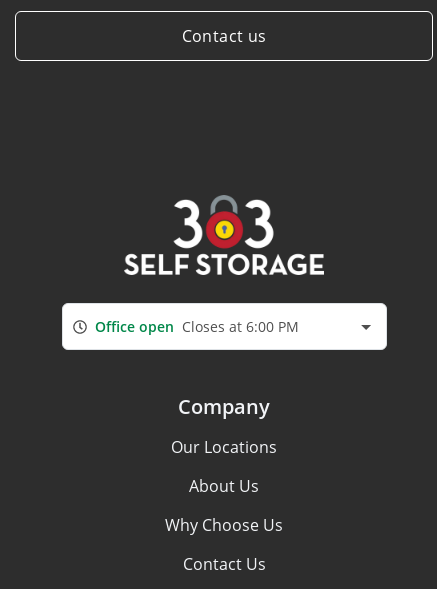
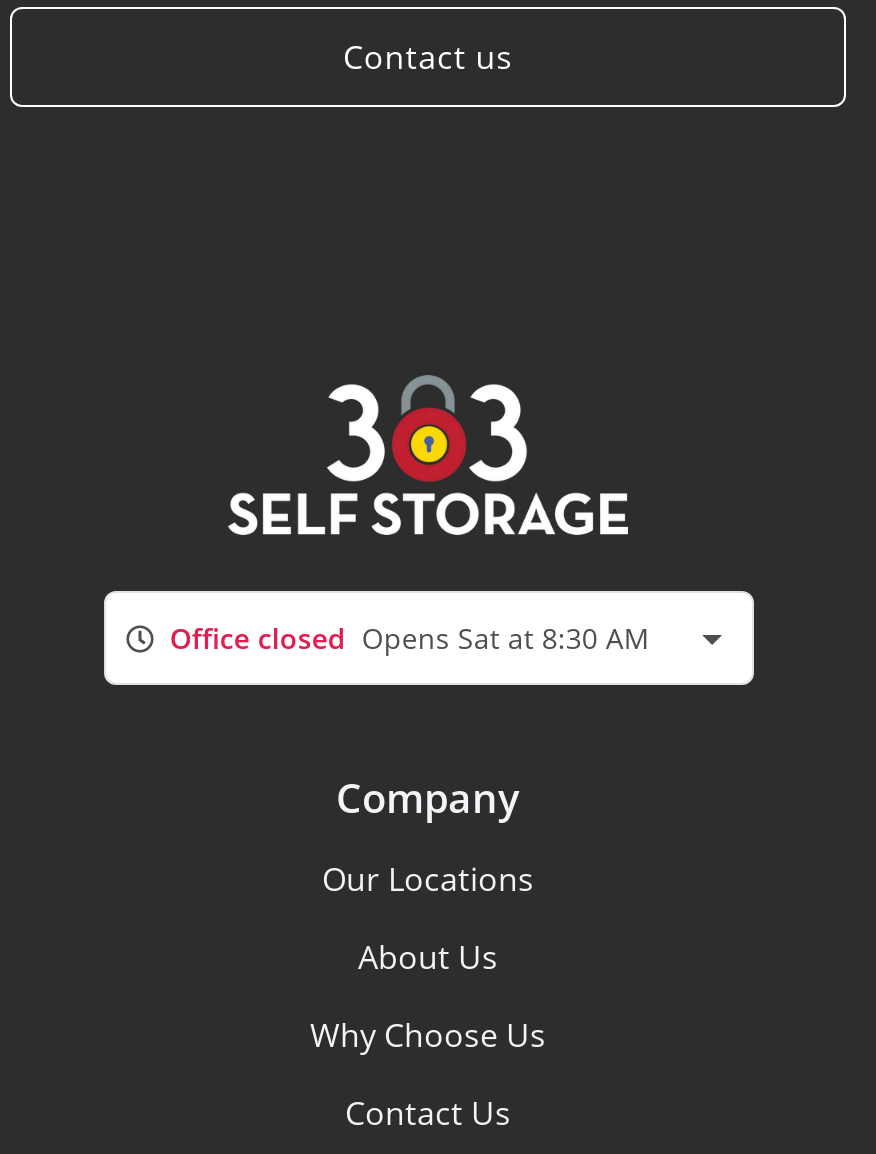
- Office open Closes at 6:00 PM
+ Office closed Opens Sat at 8:30 AM
